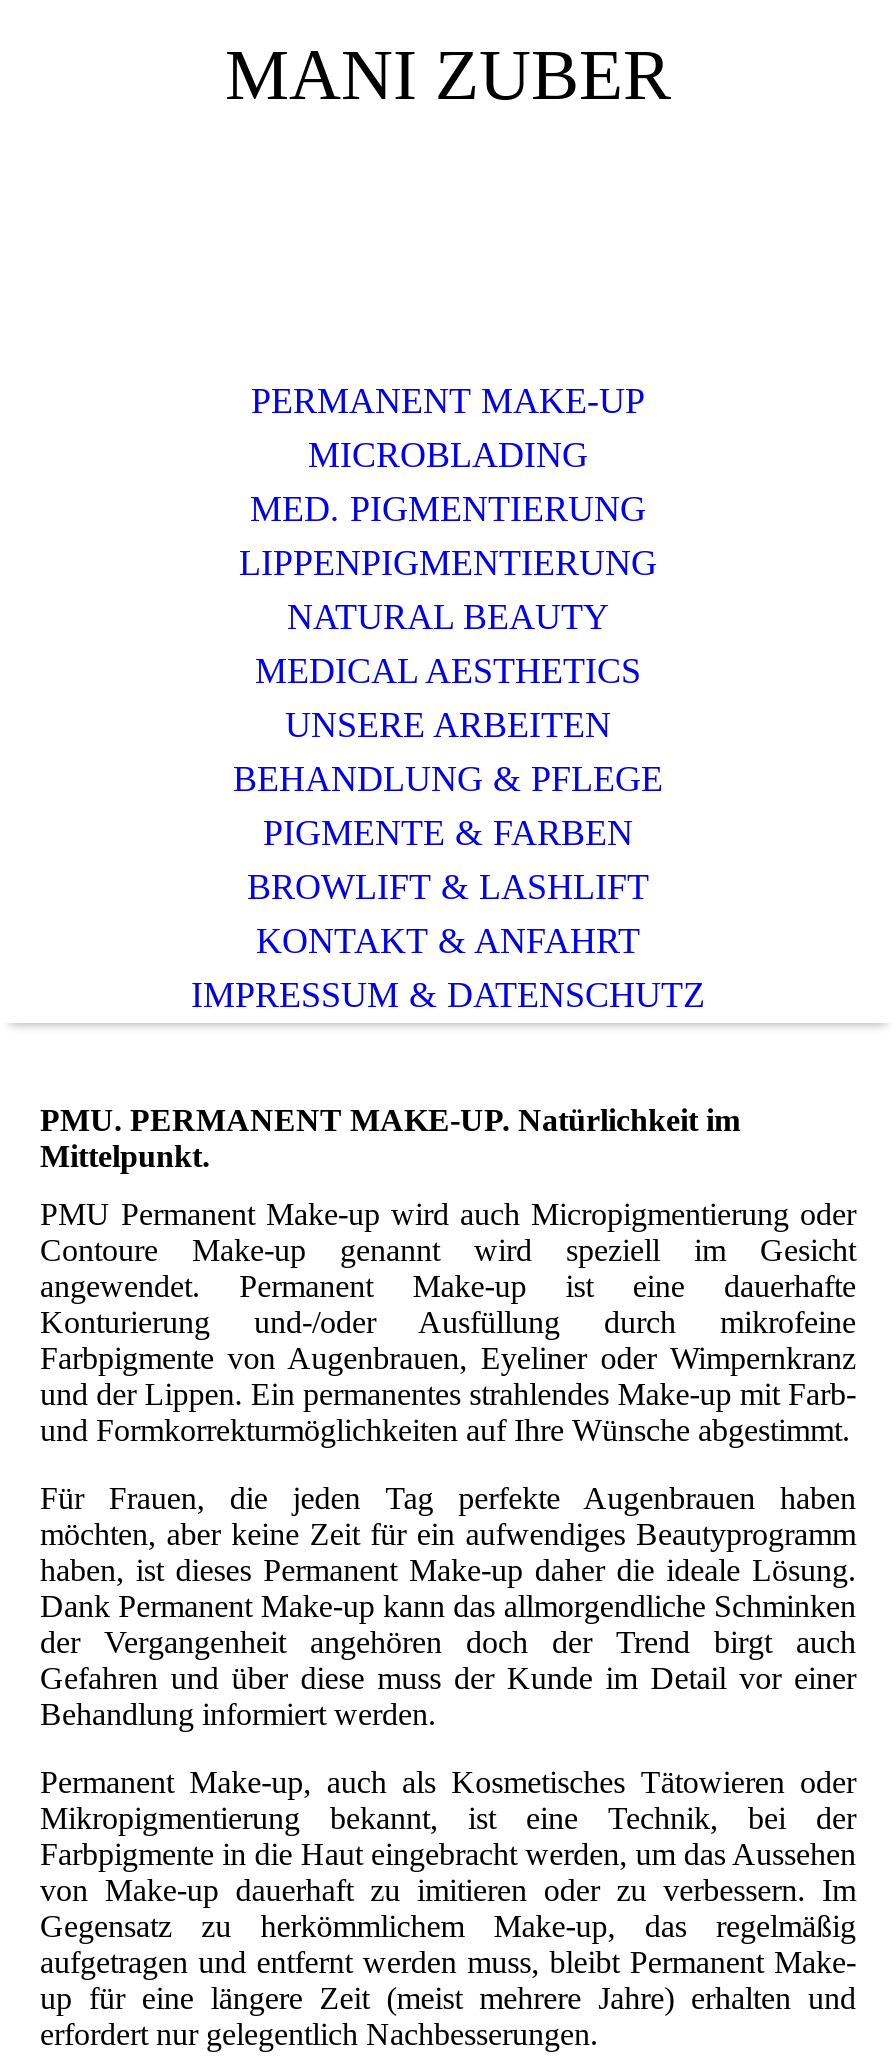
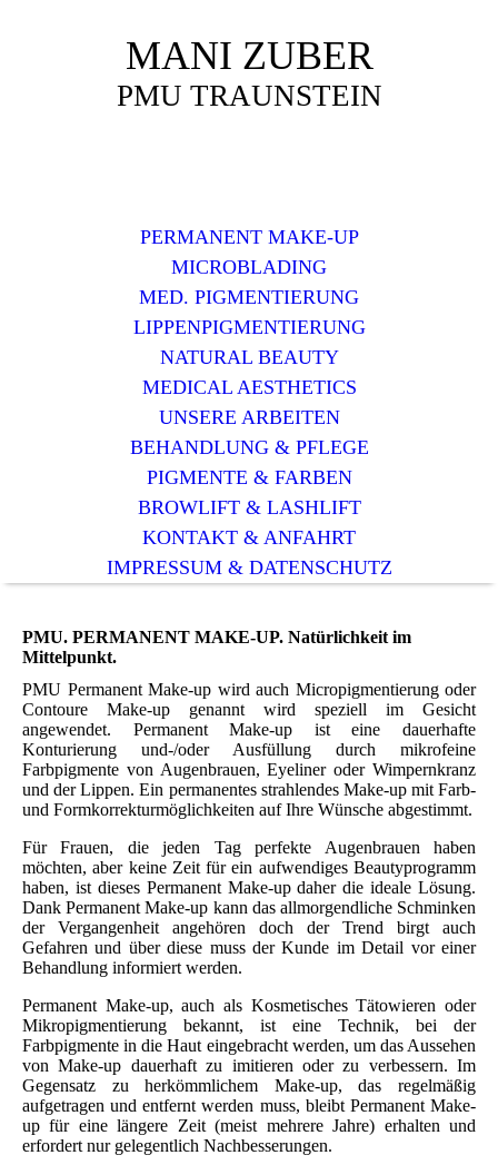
+ PMU TRAUNSTEIN
